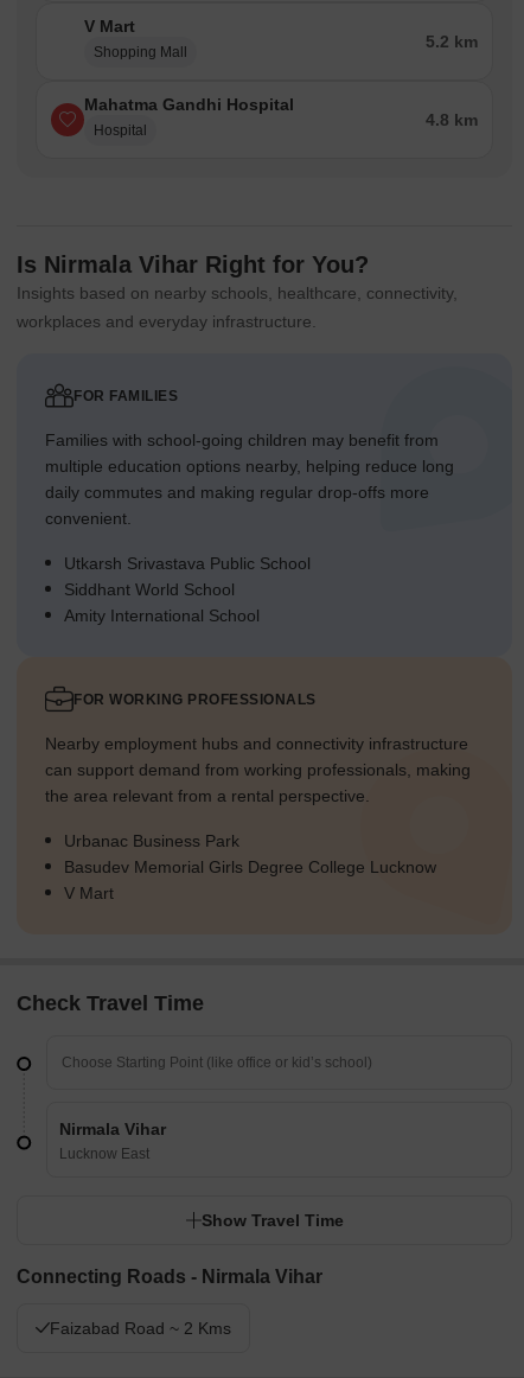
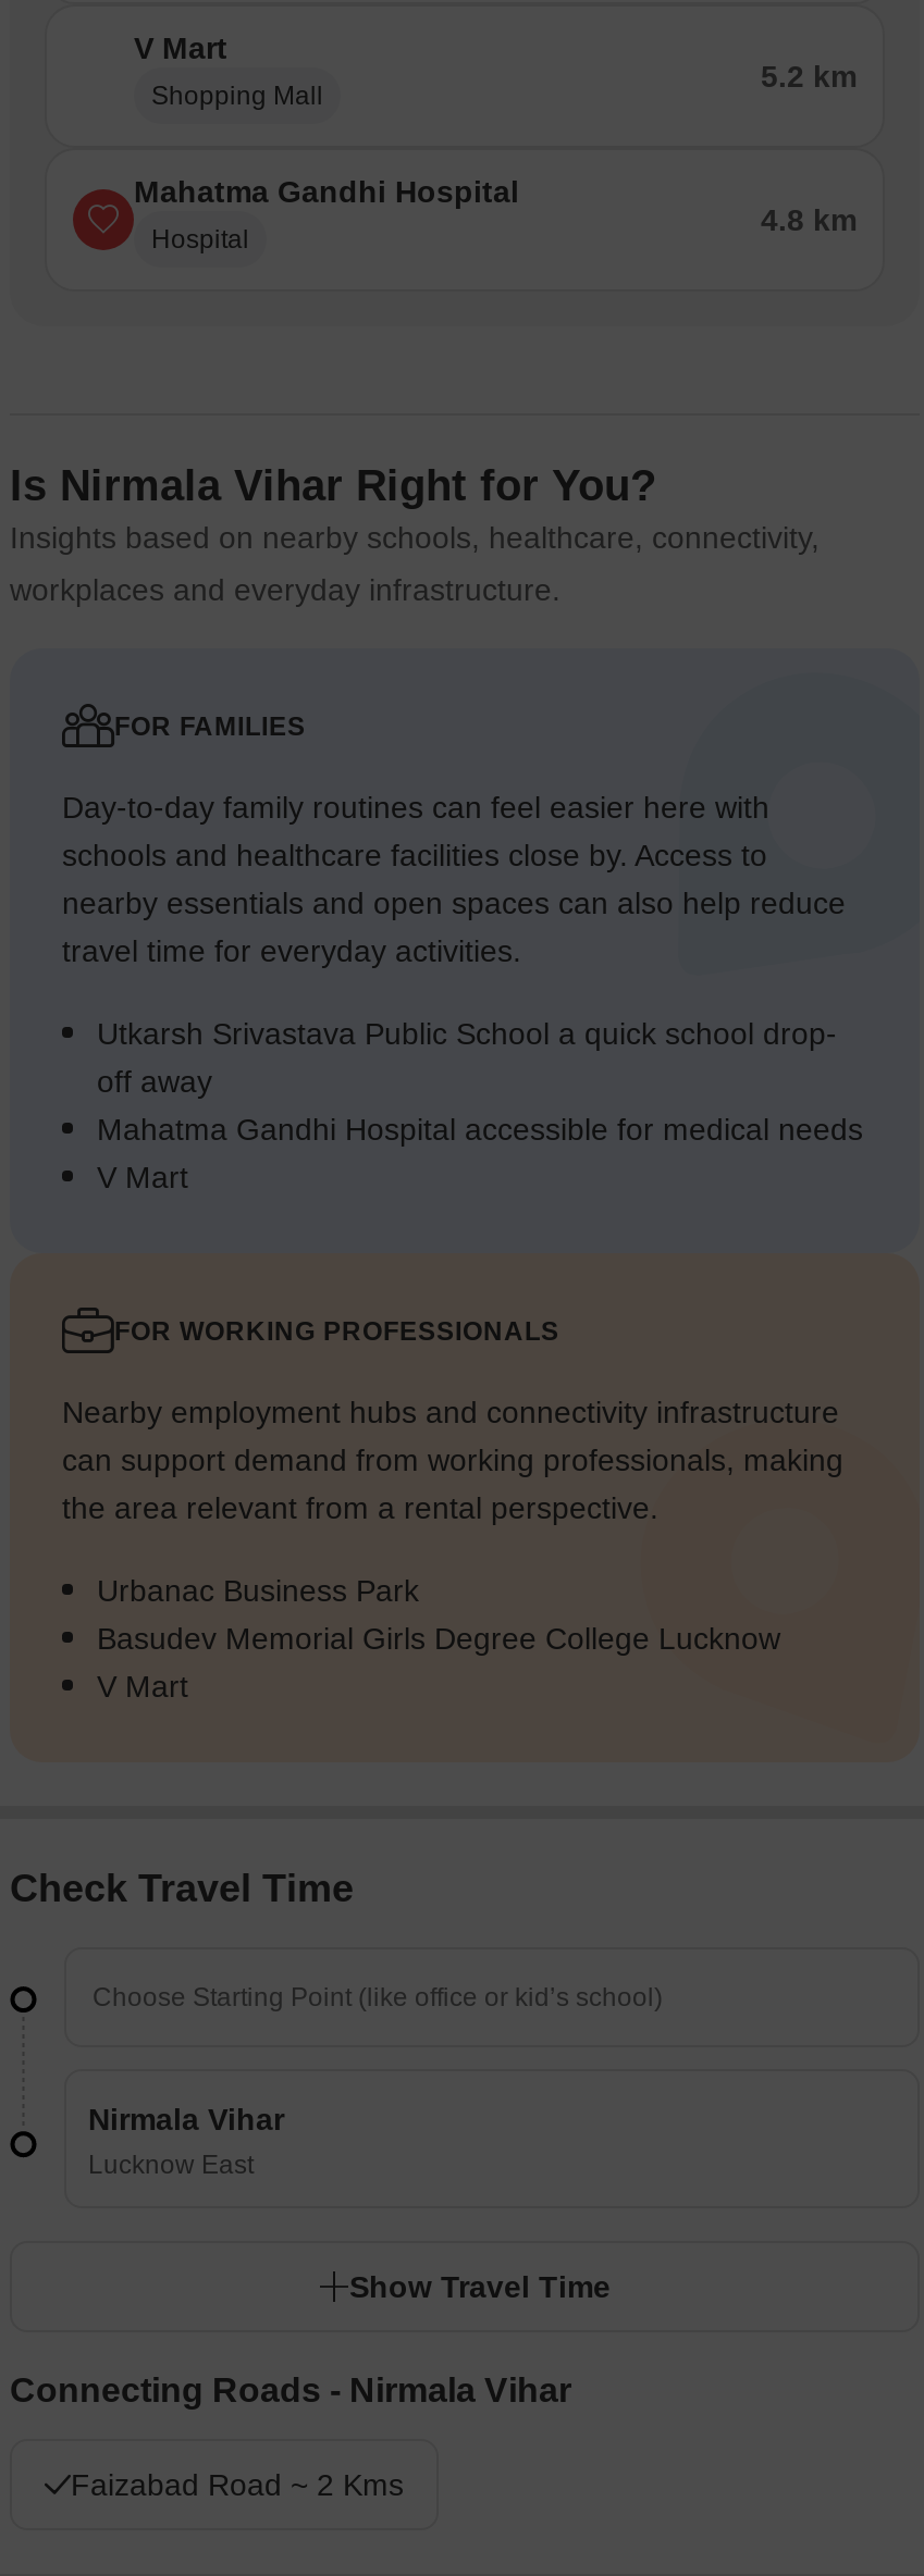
- Families with school-going children may benefit from
- multiple education options nearby, helping reduce long
- daily commutes and making regular drop-offs more
- convenient.
+ Day-to-day family routines can feel easier here with
+ schools and healthcare facilities close by. Access to
+ nearby essentials and open spaces can also help reduce
+ travel time for everyday activities.

- Utkarsh Srivastava Public School
- Siddhant World School
- Amity International School
+ Utkarsh Srivastava Public School a quick school drop-
+ off away
+ Mahatma Gandhi Hospital accessible for medical needs
+ V Mart
